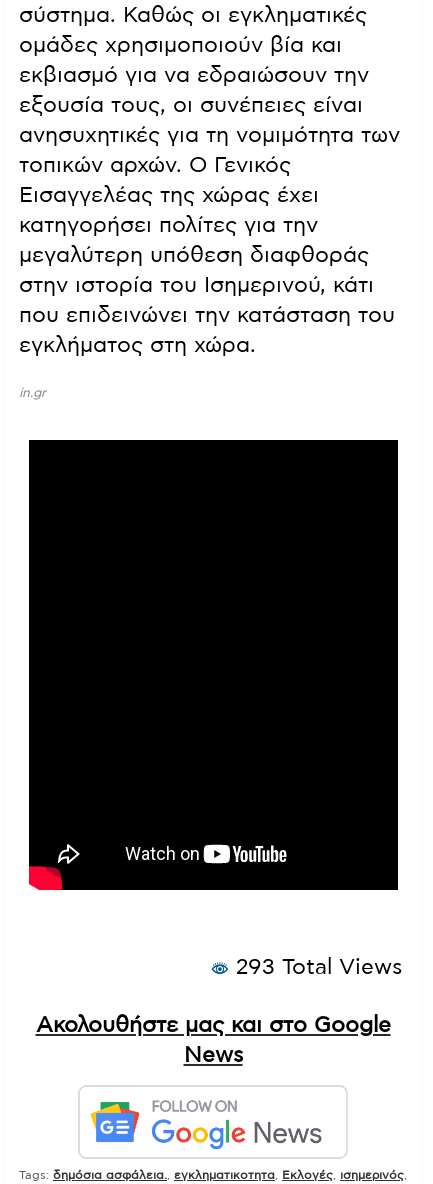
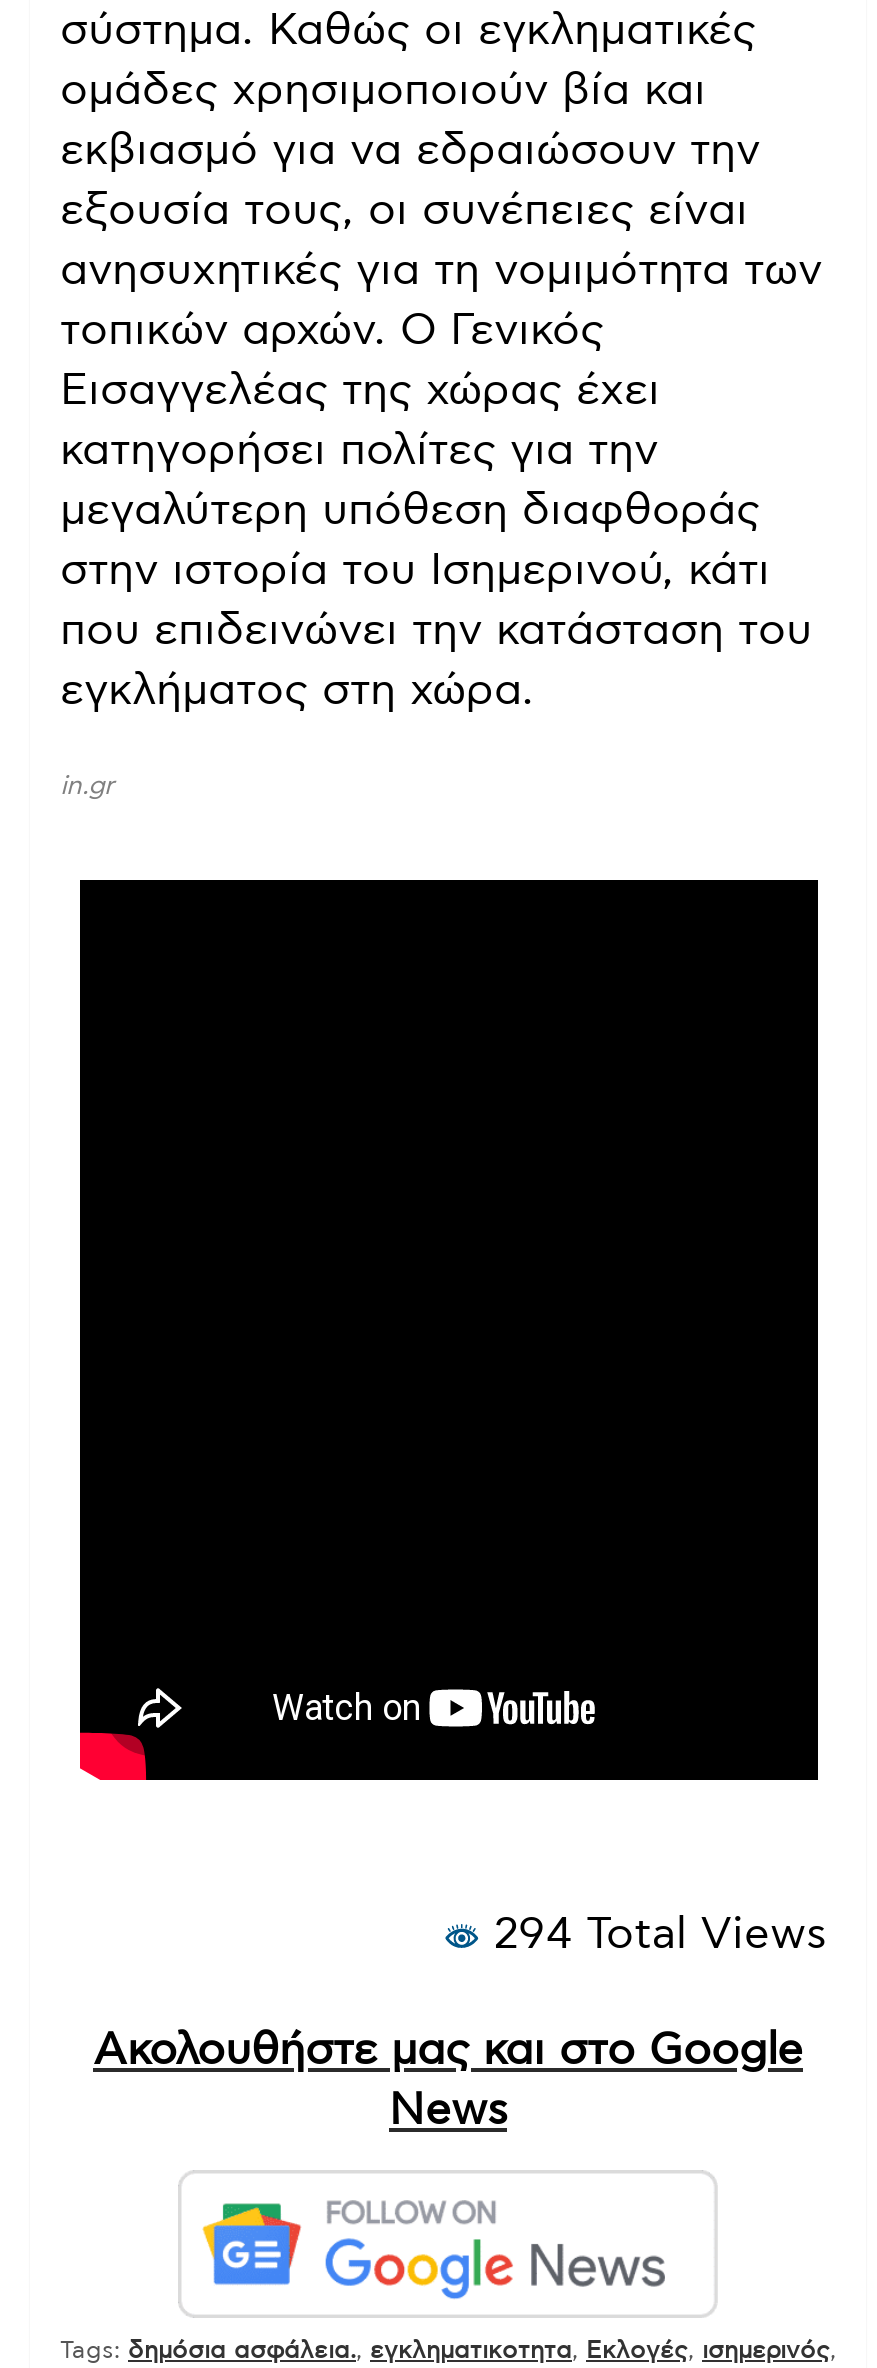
- 293 Total Views
+ 294 Total Views
